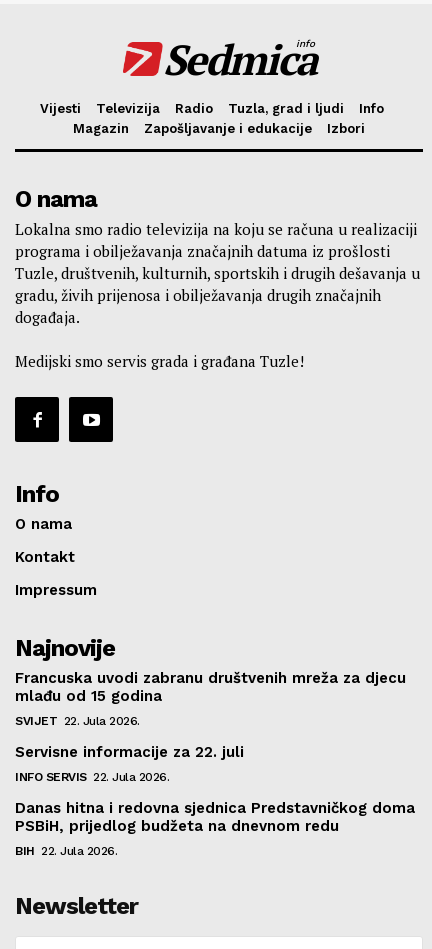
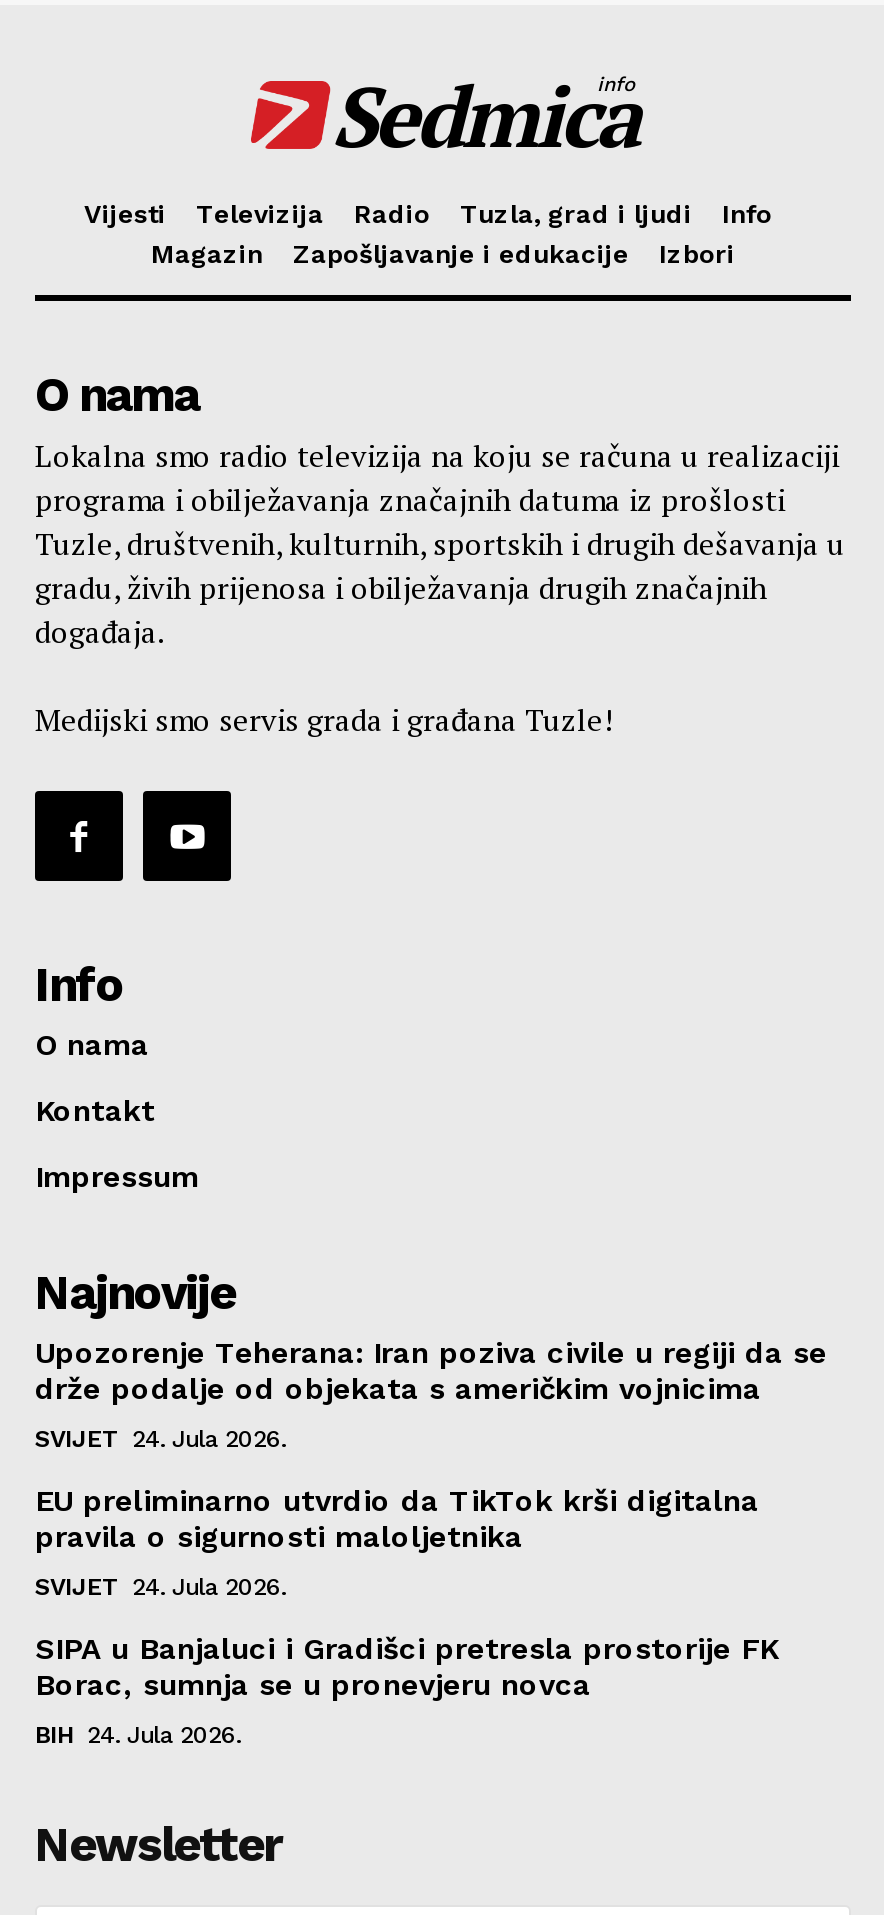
- Francuska uvodi zabranu društvenih mreža za djecu
- mlađu od 15 godina
+ Upozorenje Teherana: Iran poziva civile u regiji da se
+ drže podalje od objekata s američkim vojnicima

- SVIJET 22. Jula 2026.
+ SVIJET 24. Jula 2026.

- Servisne informacije za 22. juli
+ EU preliminarno utvrdio da TikTok krši digitalna
+ pravila o sigurnosti maloljetnika

- INFO SERVIS 22. Jula 2026.
+ SVIJET 24. Jula 2026.

- Danas hitna i redovna sjednica Predstavničkog doma
- PSBiH, prijedlog budžeta na dnevnom redu
+ SIPA u Banjaluci i Gradišci pretresla prostorije FK
+ Borac, sumnja se u pronevjeru novca

- BIH 22. Jula 2026.
+ BIH 24. Jula 2026.
